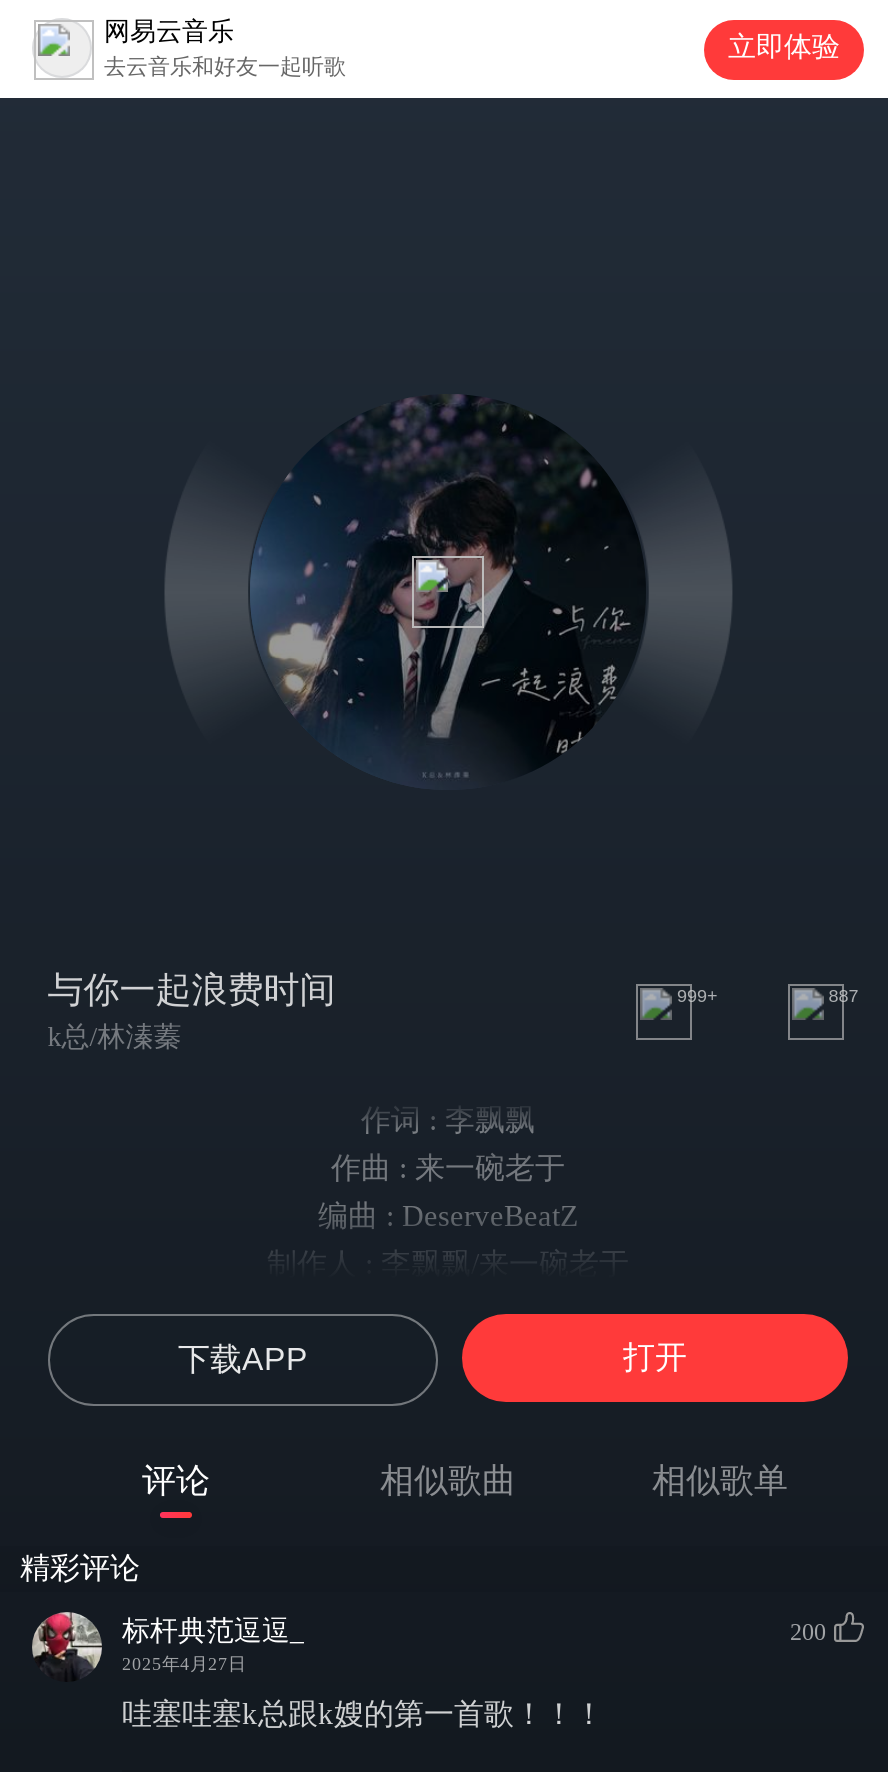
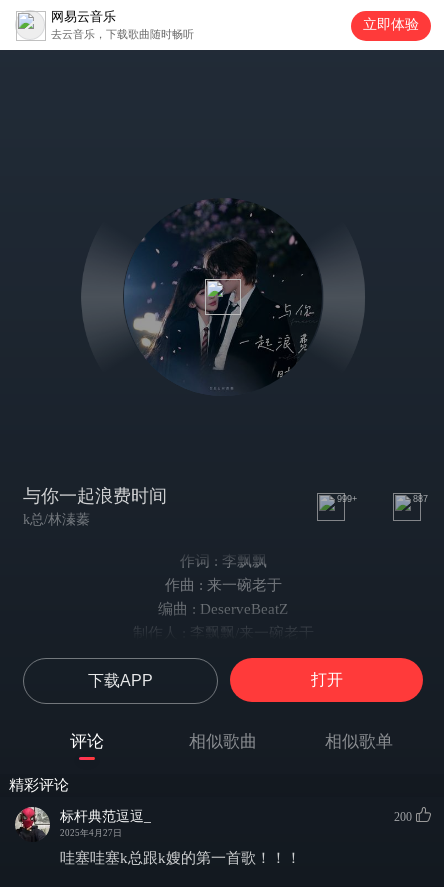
- 去云音乐和好友一起听歌
+ 去云音乐，下载歌曲随时畅听
